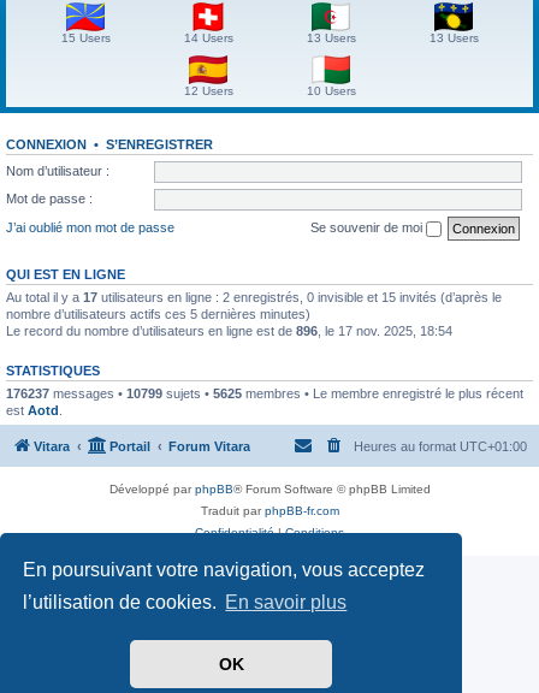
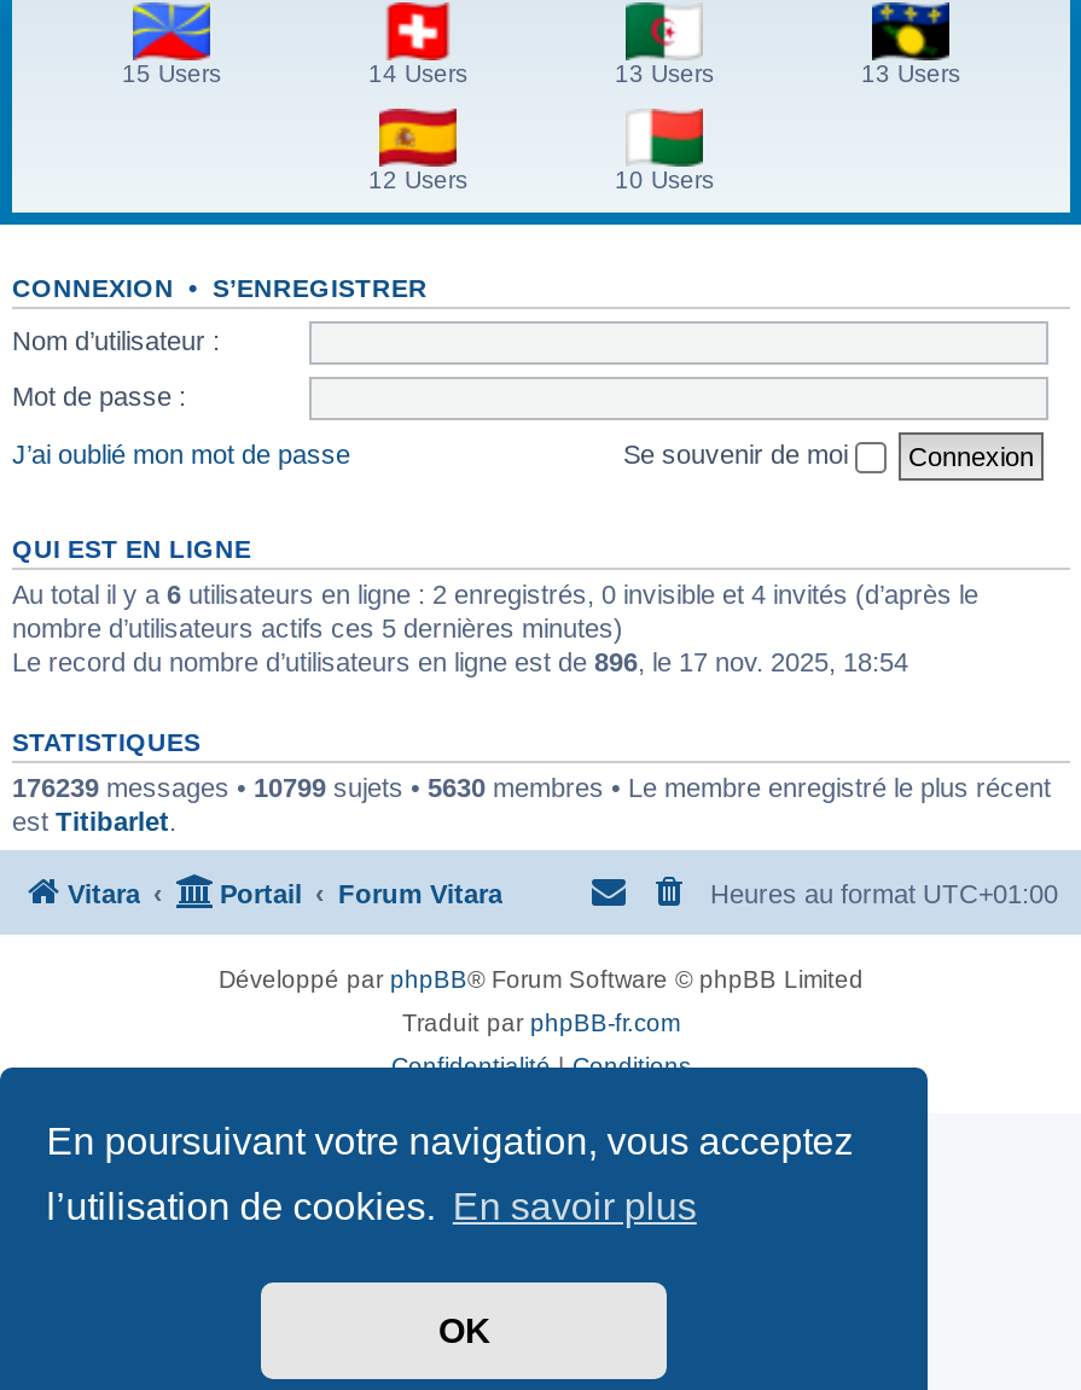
- Au total il y a 17 utilisateurs en ligne : 2 enregistrés, 0 invisible et 15 invités (d’après le
+ Au total il y a 6 utilisateurs en ligne : 2 enregistrés, 0 invisible et 4 invités (d’après le

- 176237 messages • 10799 sujets • 5625 membres • Le membre enregistré le plus récent
+ 176239 messages • 10799 sujets • 5630 membres • Le membre enregistré le plus récent

- est Aotd.
+ est Titibarlet.
